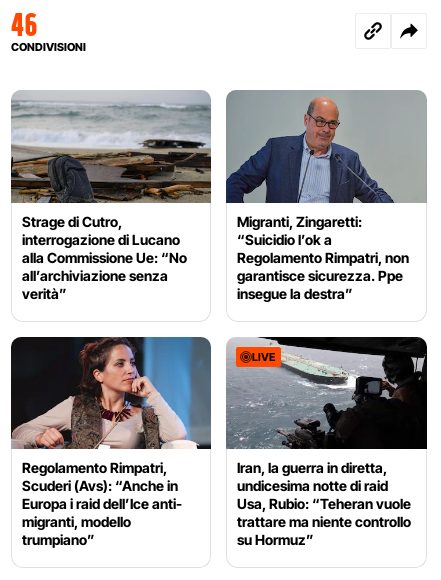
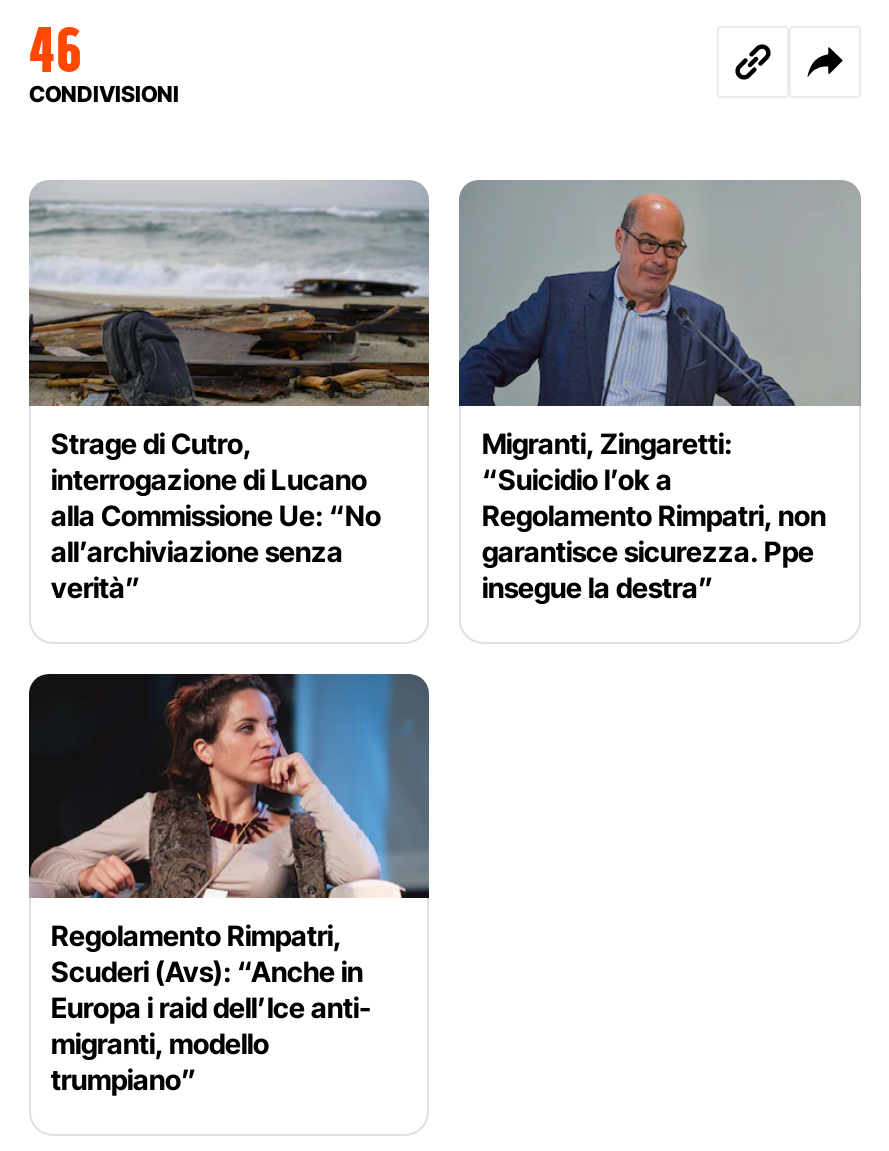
- [image]
- LIVE

- Iran, la guerra in diretta,
- undicesima notte di raid
- Usa, Rubio: “Teheran vuole
- trattare ma niente controllo
- su Hormuz”
